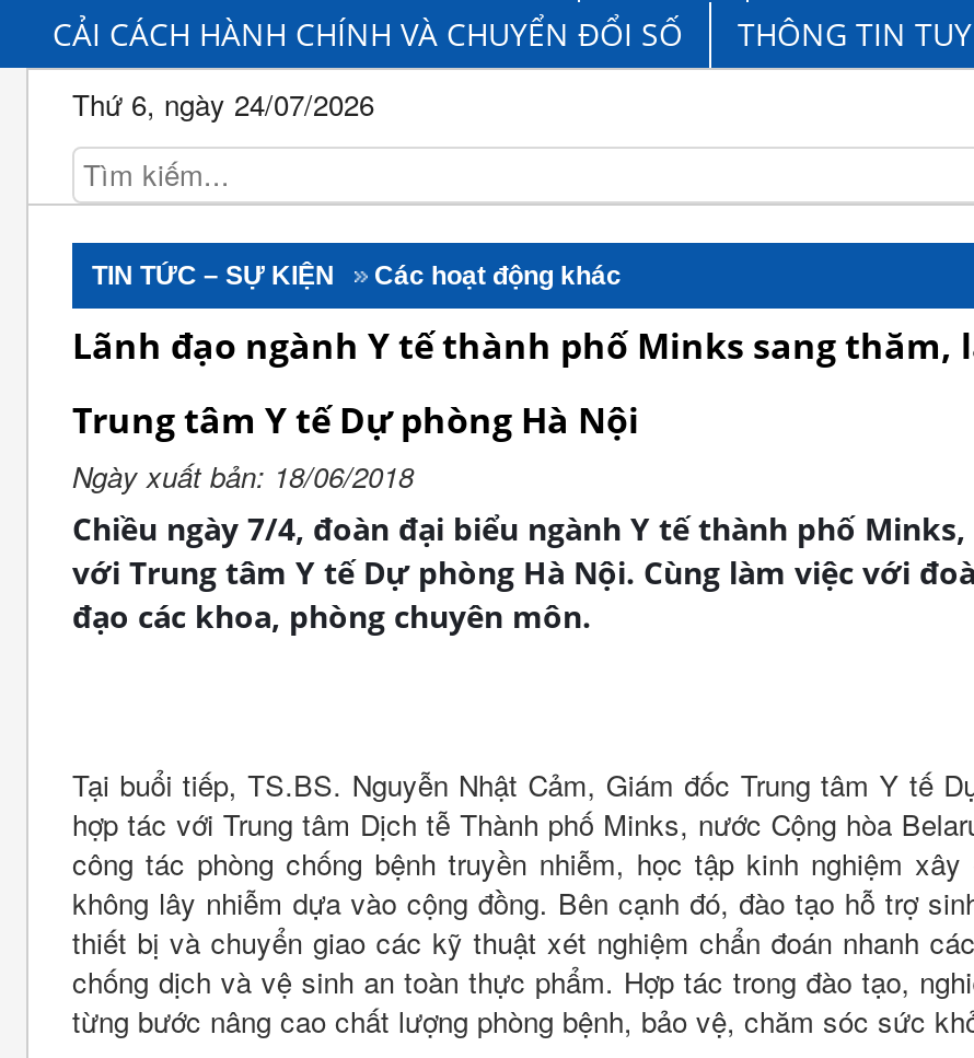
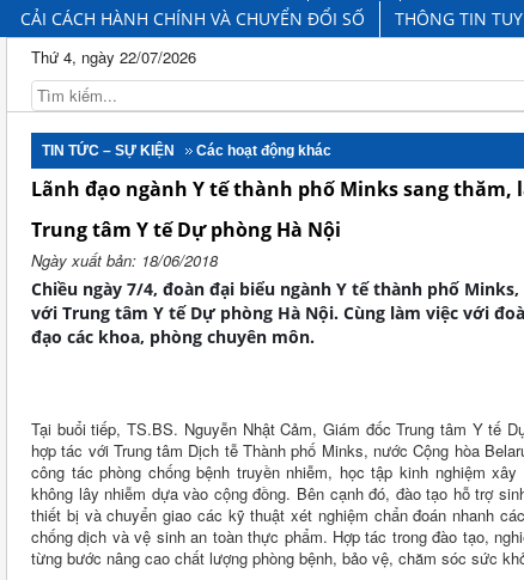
- Thứ 6, ngày 24/07/2026
+ Thứ 4, ngày 22/07/2026
